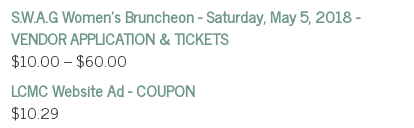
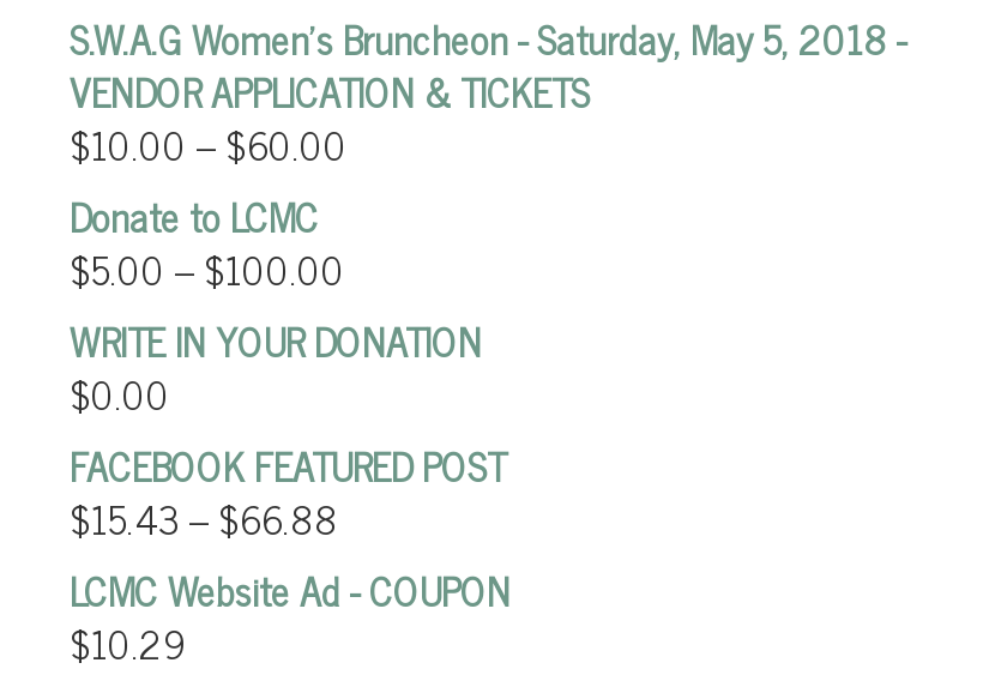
+ Donate to LCMC
+ $5.00 – $100.00
+ WRITE IN YOUR DONATION
+ $0.00
+ FACEBOOK FEATURED POST
+ $15.43 – $66.88
